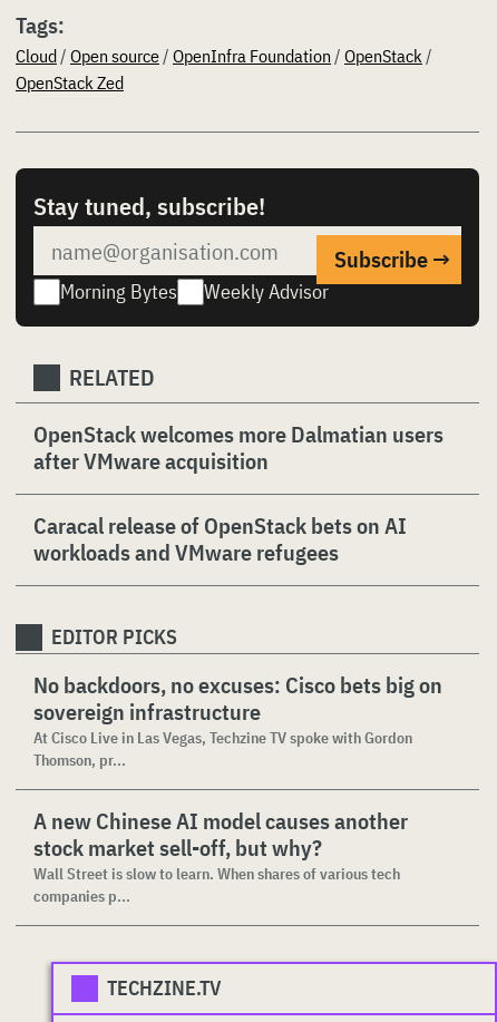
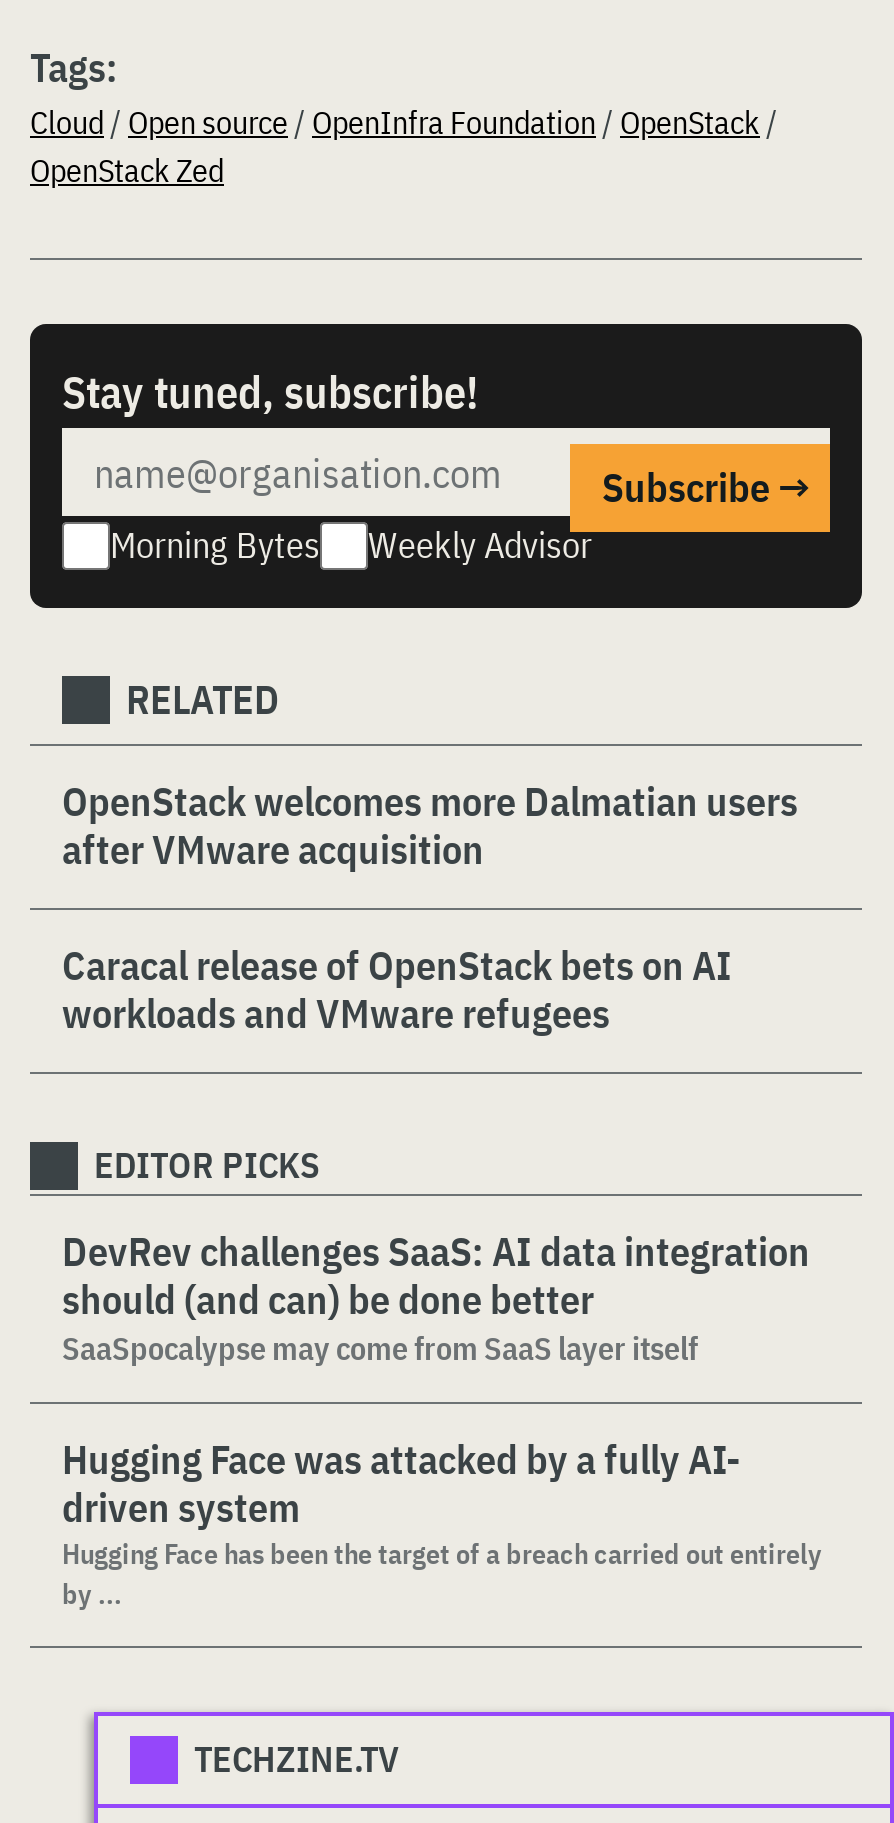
- No backdoors, no excuses: Cisco bets big on
- sovereign infrastructure
- At Cisco Live in Las Vegas, Techzine TV spoke with Gordon
- Thomson, pr...
+ DevRev challenges SaaS: AI data integration
+ should (and can) be done better
+ SaaSpocalypse may come from SaaS layer itself

- A new Chinese AI model causes another
- stock market sell-off, but why?
- Wall Street is slow to learn. When shares of various tech
- companies p...
+ Hugging Face was attacked by a fully AI-
+ driven system
+ Hugging Face has been the target of a breach carried out entirely
+ by ...
